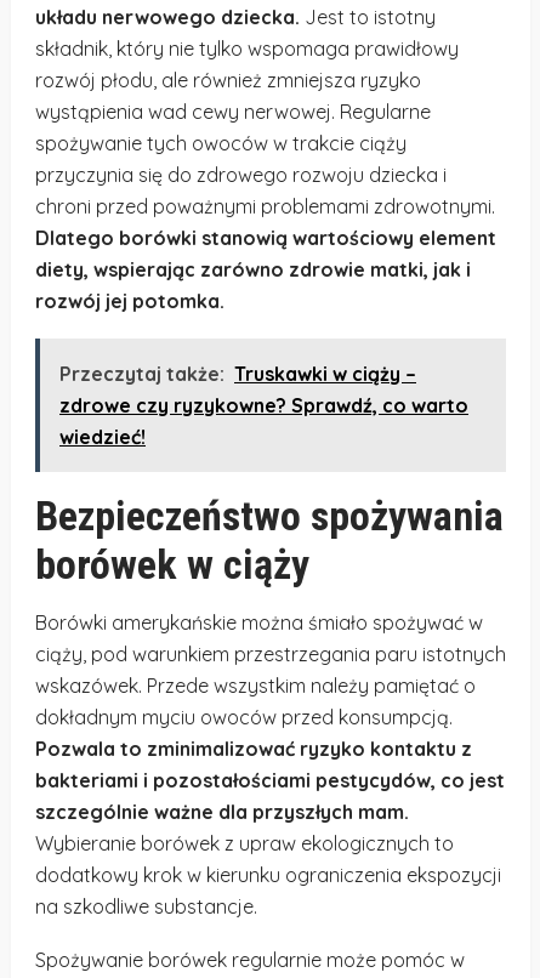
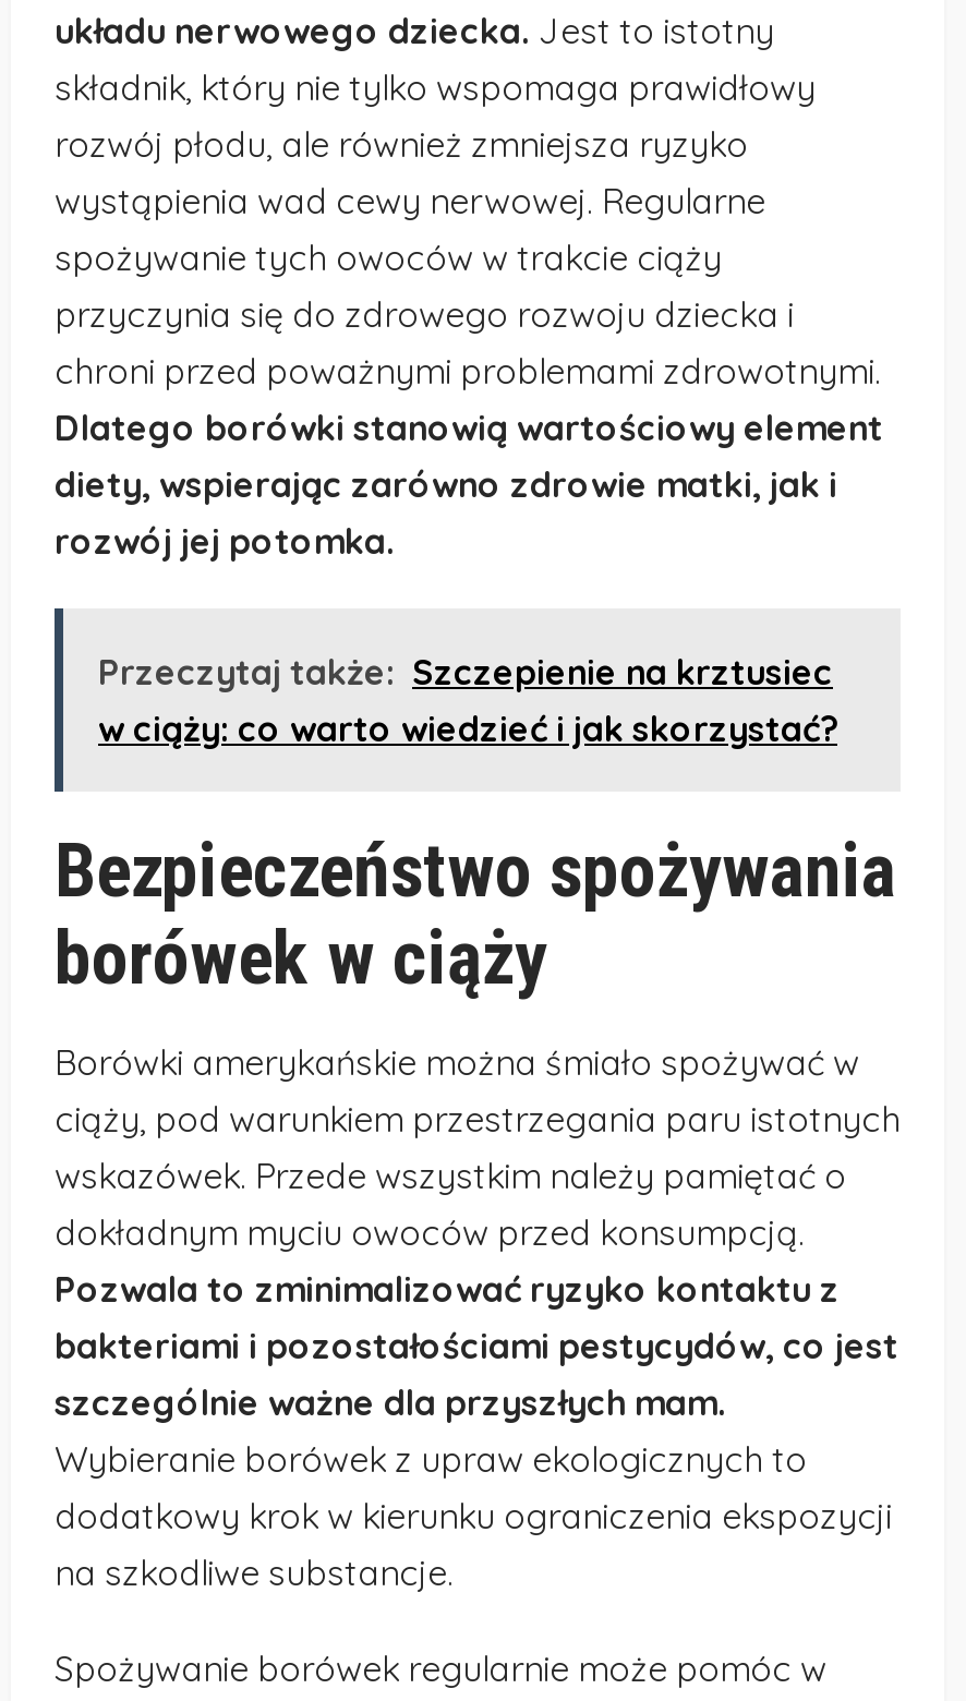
- Przeczytaj także: Truskawki w ciąży –
- zdrowe czy ryzykowne? Sprawdź, co warto
- wiedzieć!
+ Przeczytaj także: Szczepienie na krztusiec
+ w ciąży: co warto wiedzieć i jak skorzystać?
